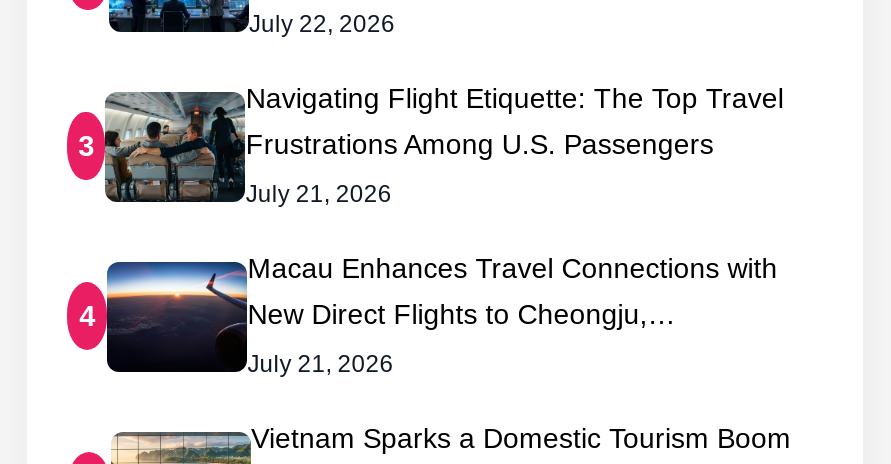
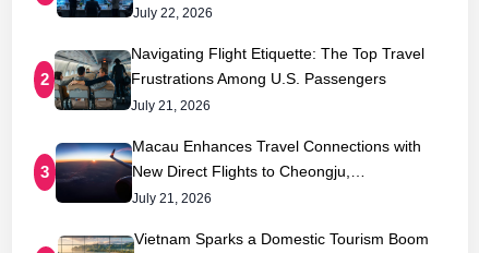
- 3
+ 2

- 4
+ 3
